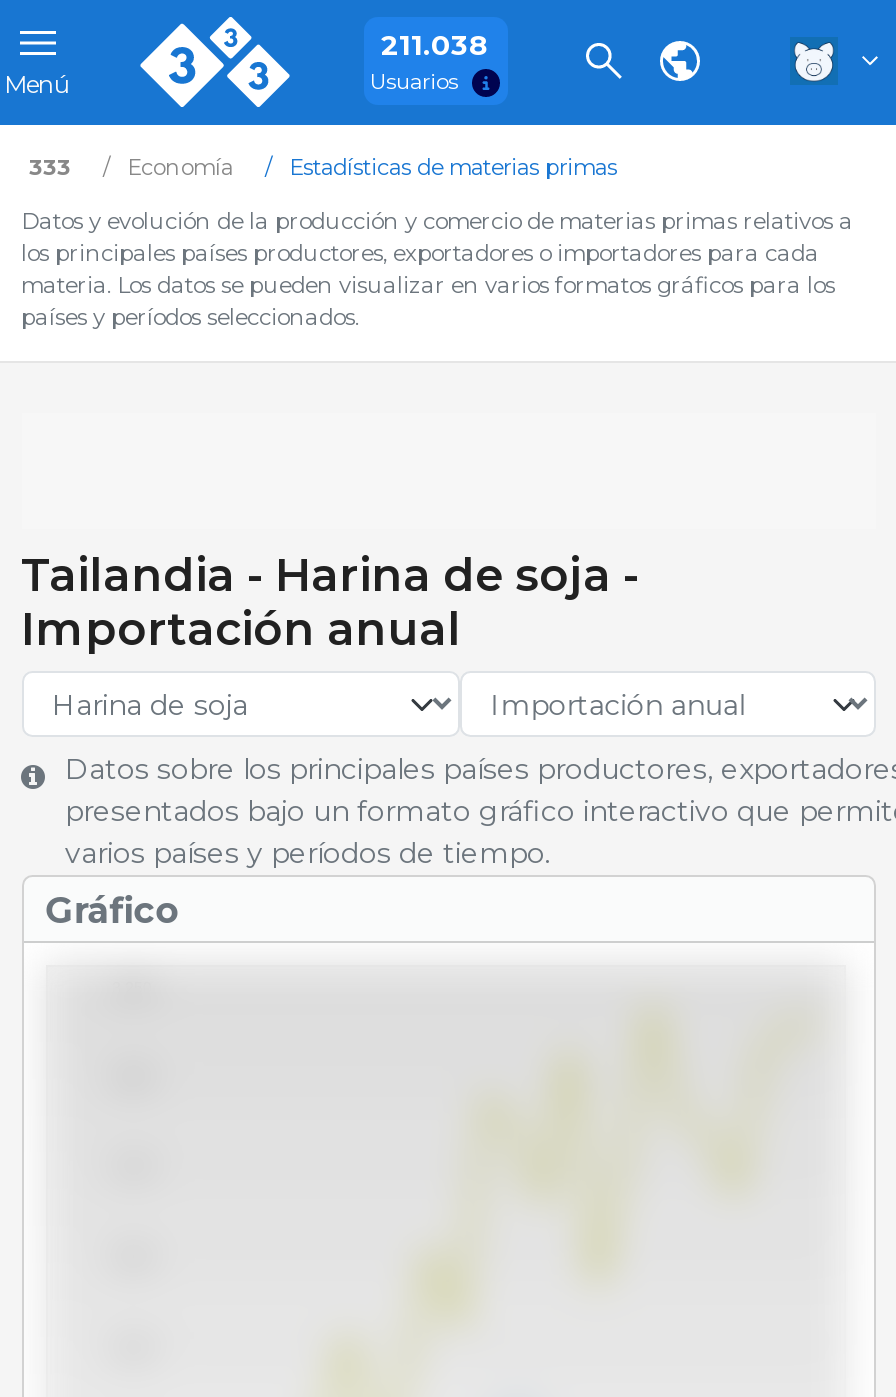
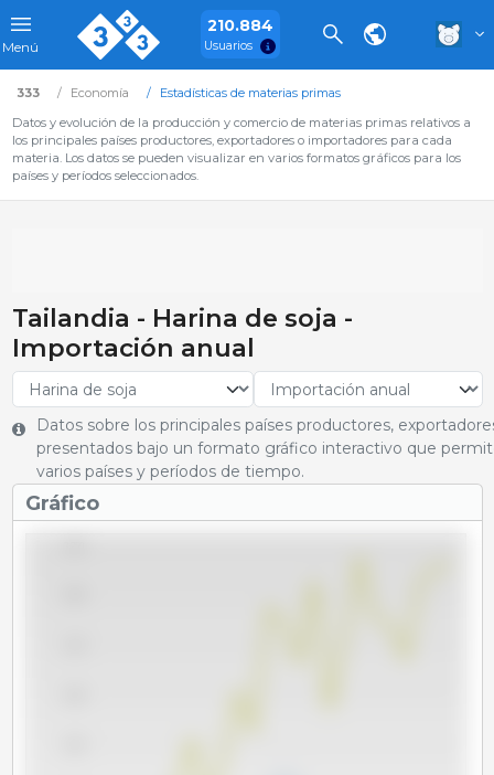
- 211.038
+ 210.884
